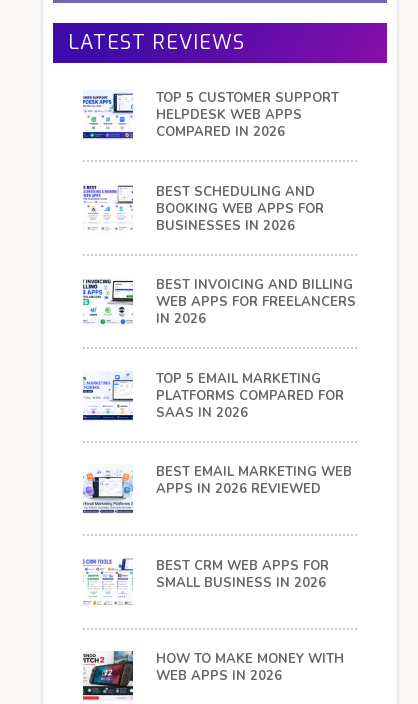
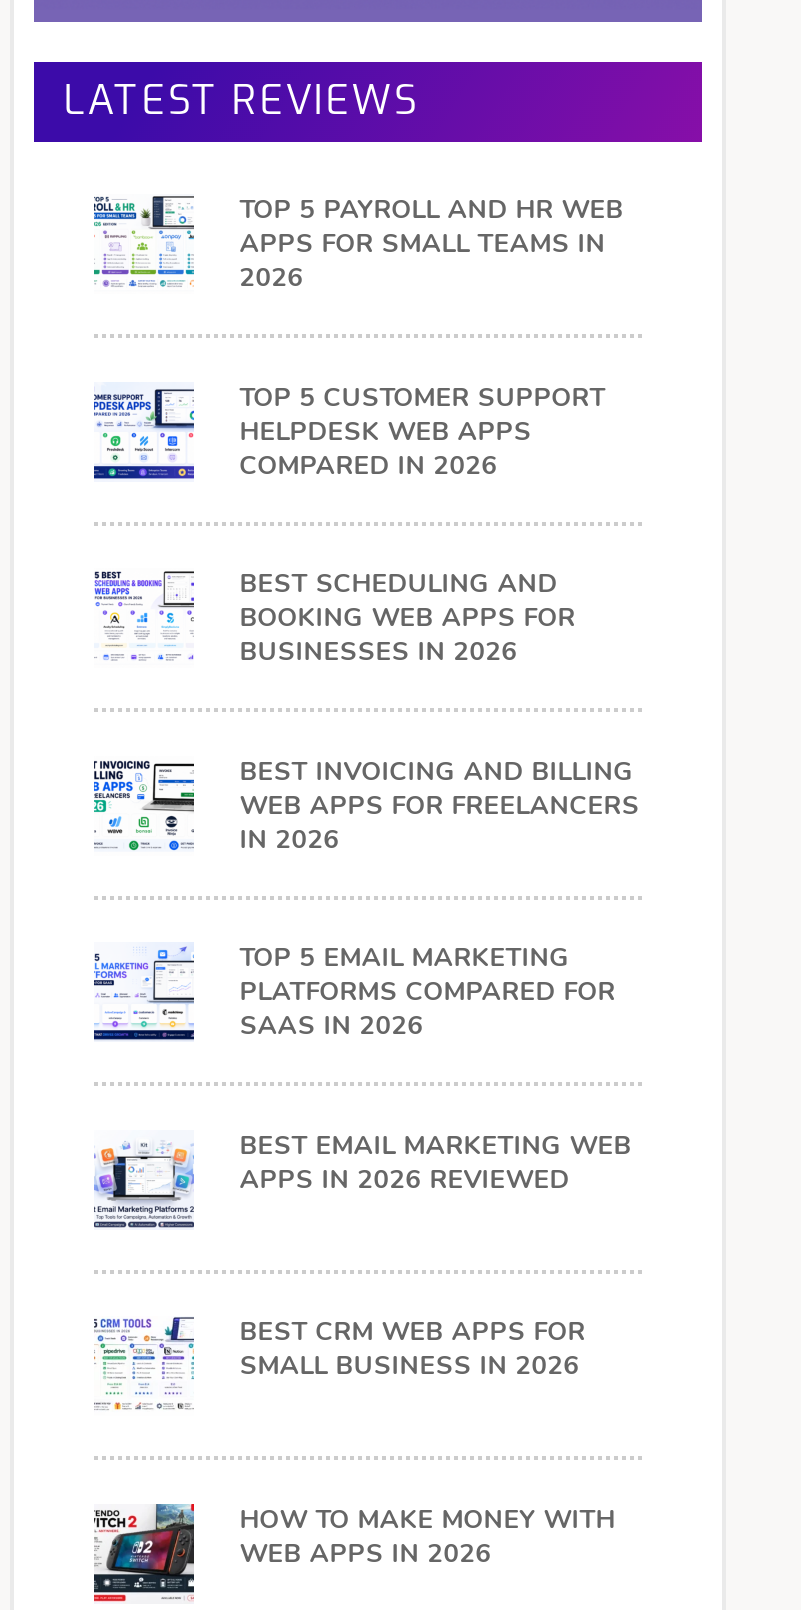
+ [image]
+ TOP 5 PAYROLL AND HR WEB
+ APPS FOR SMALL TEAMS IN
+ 2026
